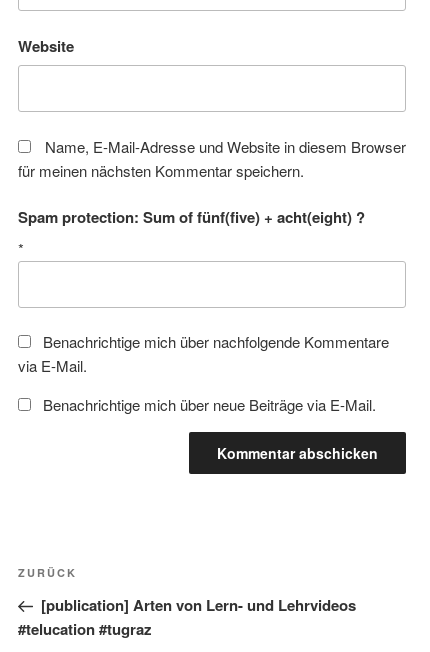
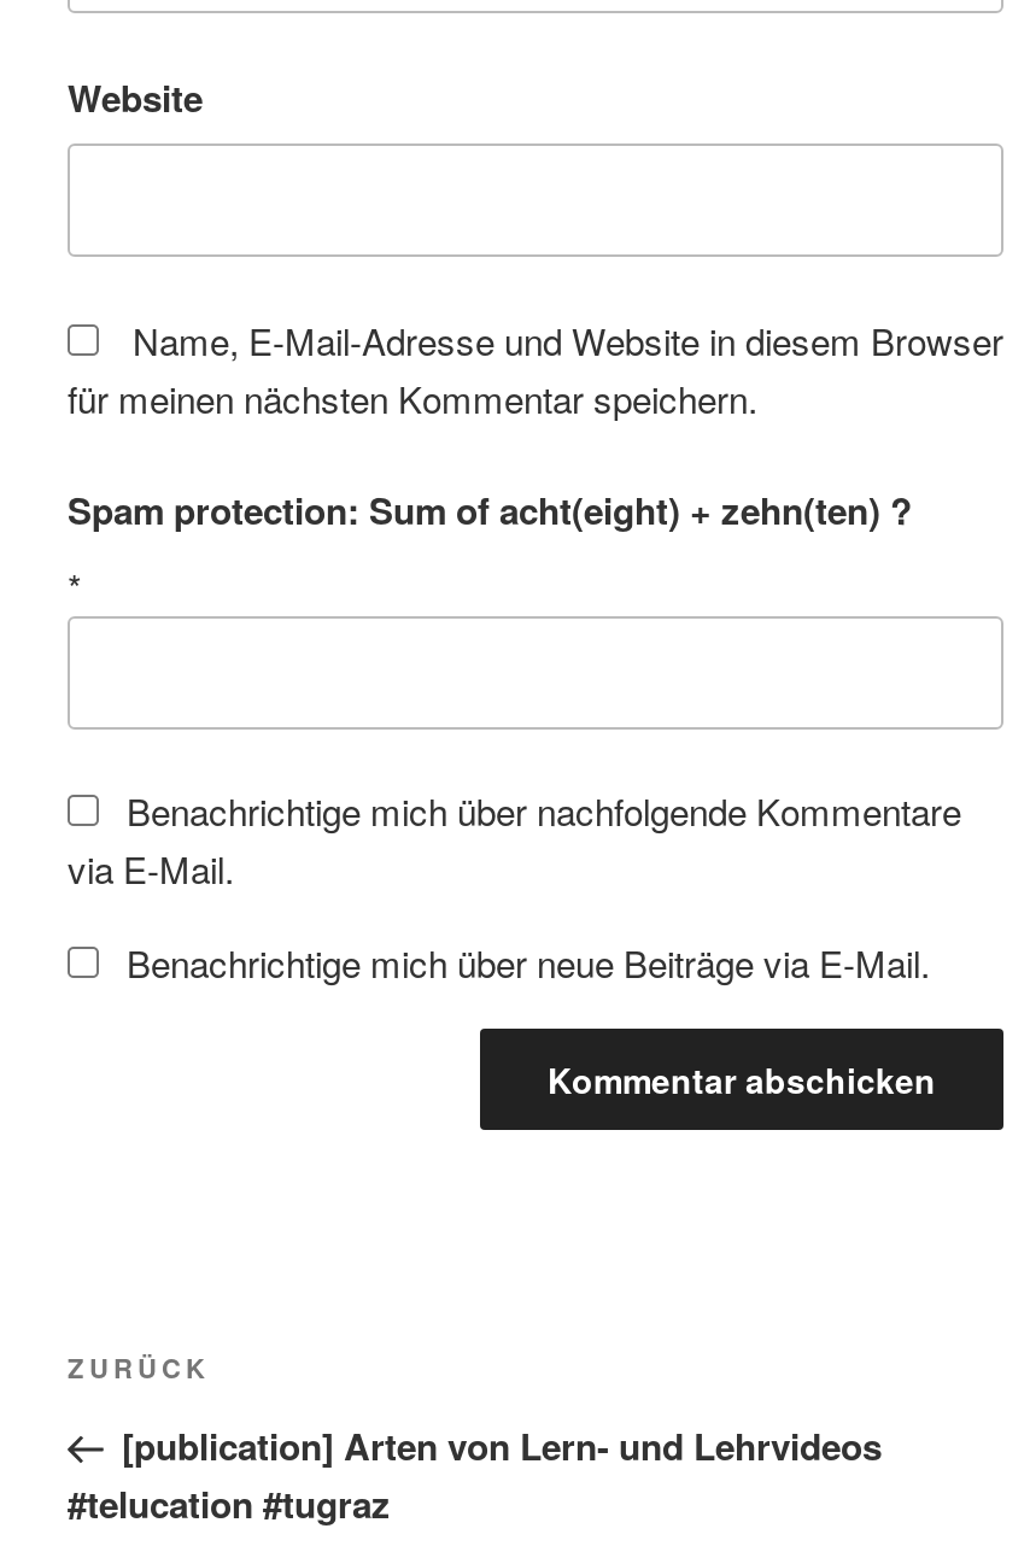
- Spam protection: Sum of fünf(five) + acht(eight) ?
+ Spam protection: Sum of acht(eight) + zehn(ten) ?
